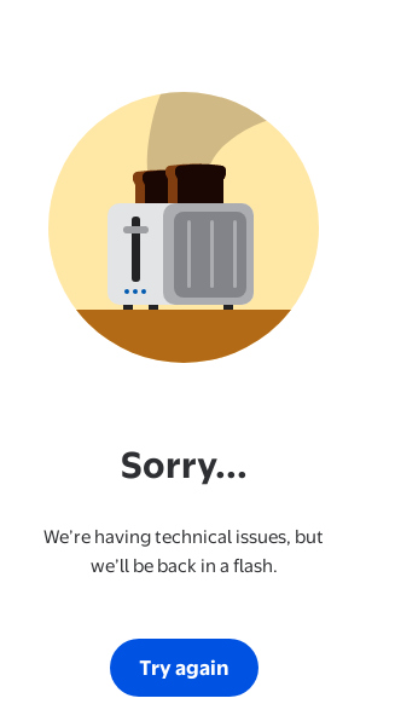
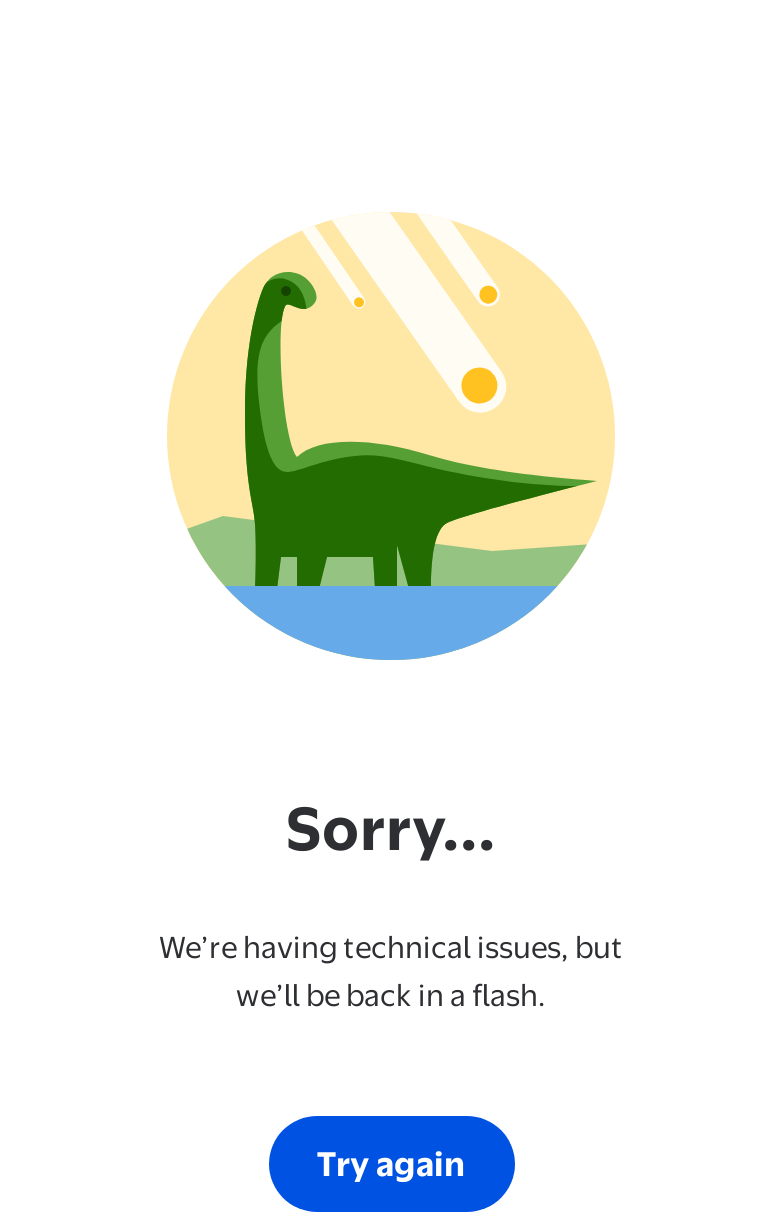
- [image]
+ [image]
